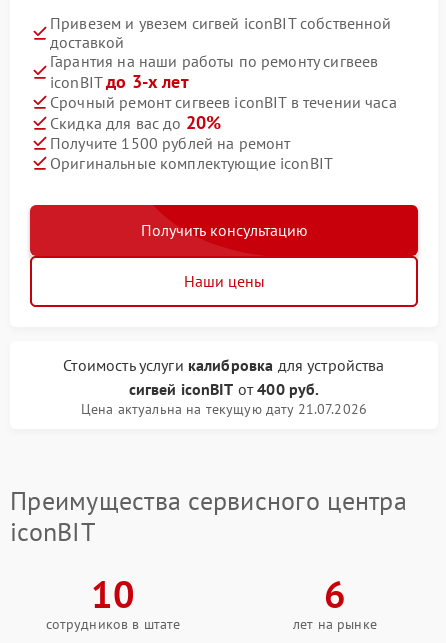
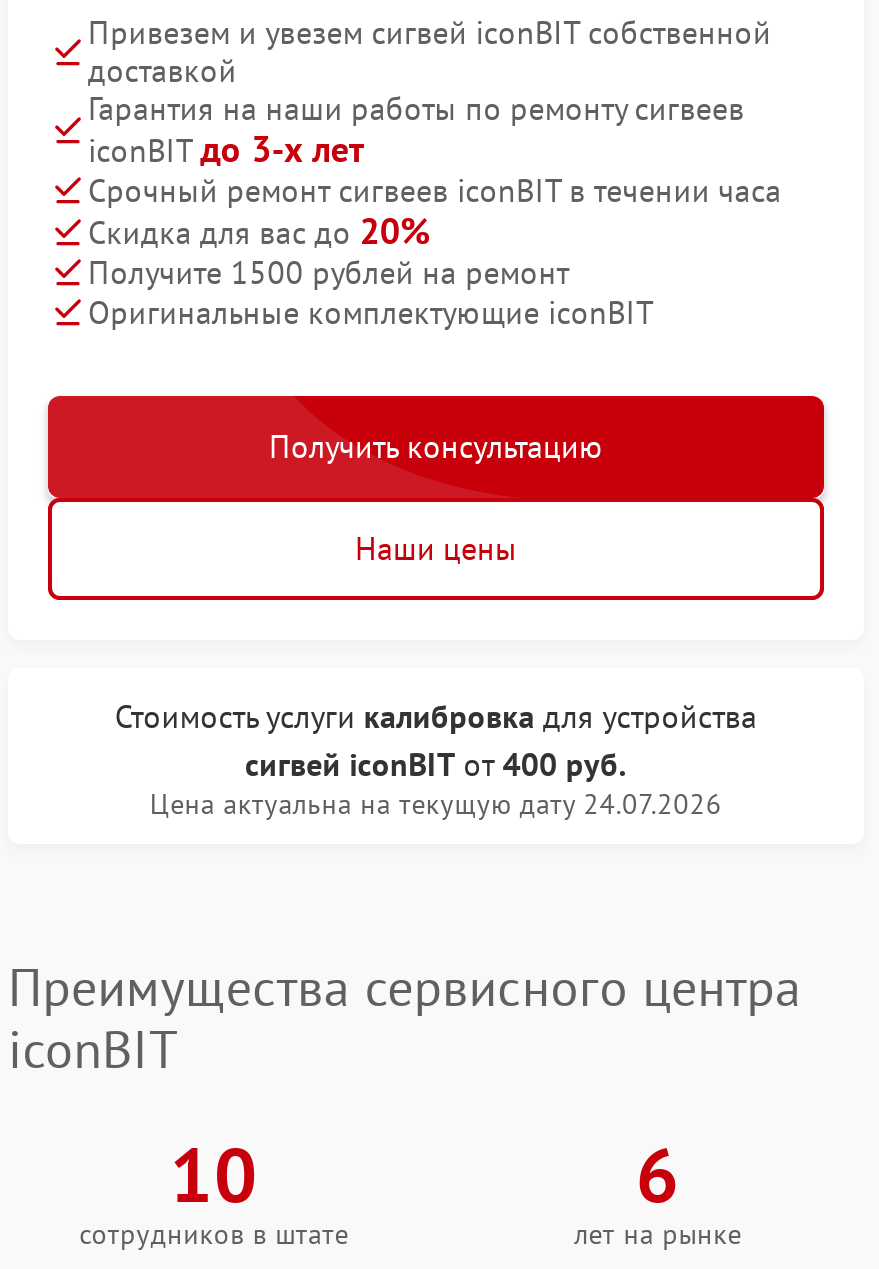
- Цена актуальна на текущую дату 21.07.2026
+ Цена актуальна на текущую дату 24.07.2026
